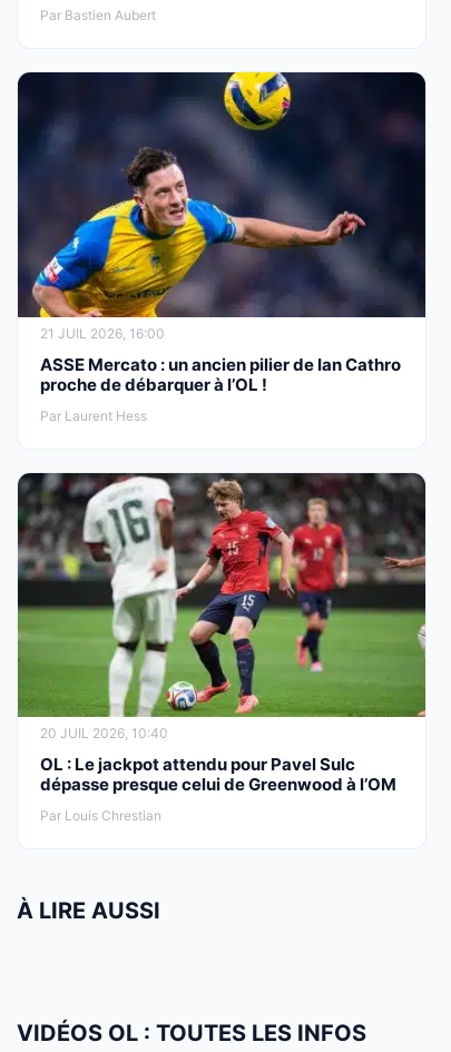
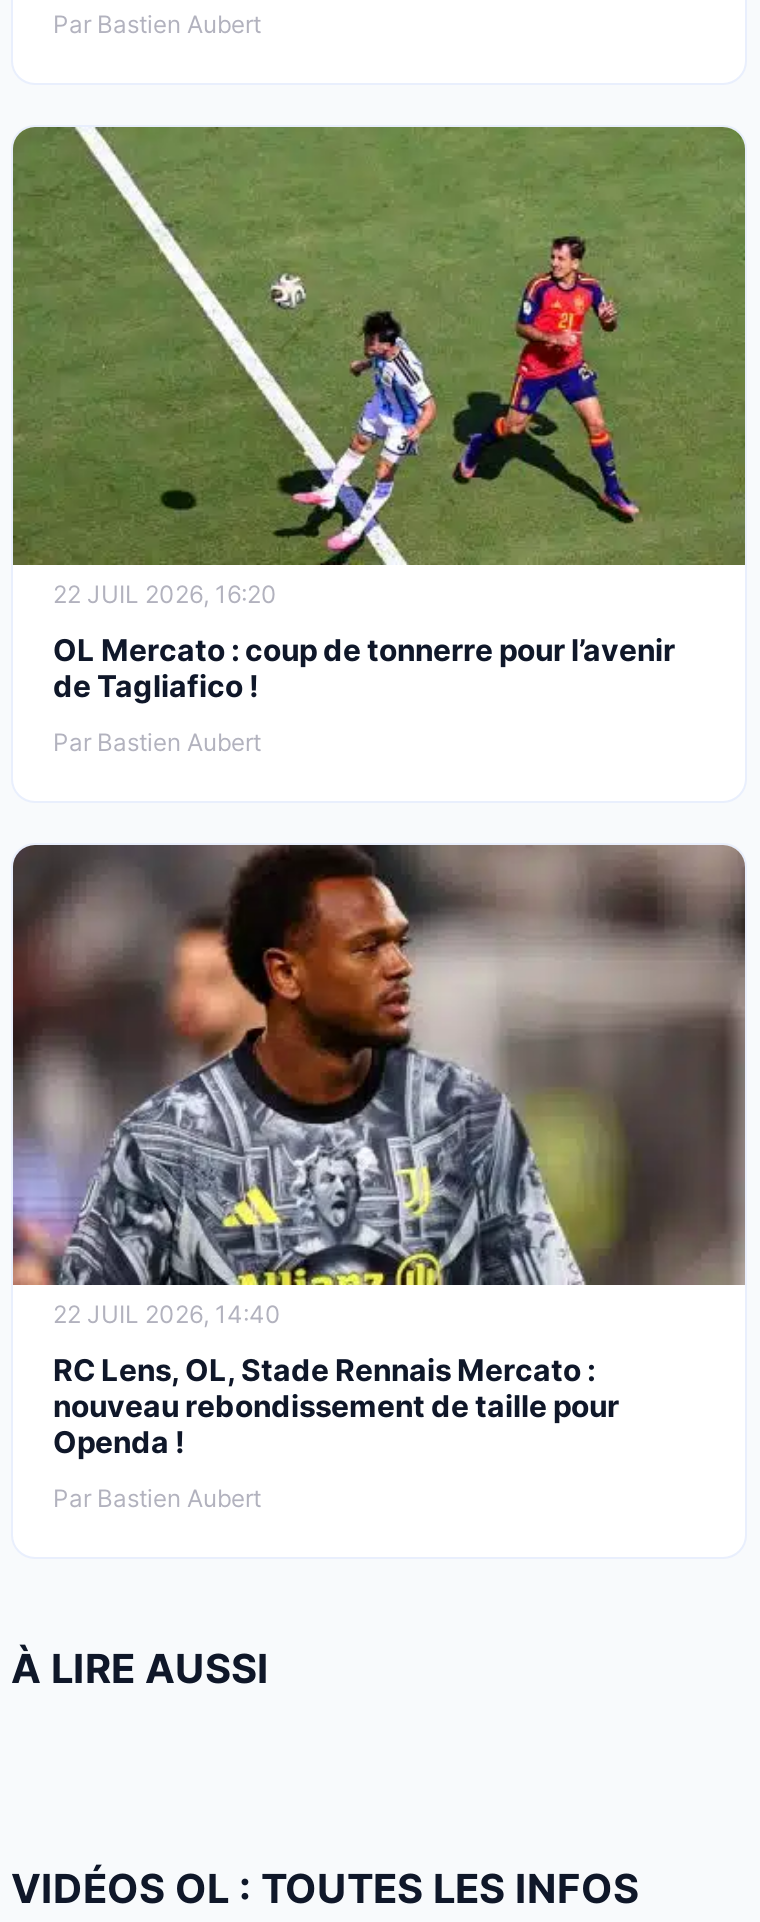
- [image]
- 21 JUIL 2026, 16:00
+ [image]
+ 22 JUIL 2026, 16:20

- ASSE Mercato : un ancien pilier de Ian Cathro
- proche de débarquer à l’OL !
+ OL Mercato : coup de tonnerre pour l’avenir
+ de Tagliafico !

- Par Laurent Hess
+ Par Bastien Aubert

- [image]
- 20 JUIL 2026, 10:40
+ [image]
+ 22 JUIL 2026, 14:40

- OL : Le jackpot attendu pour Pavel Sulc
- dépasse presque celui de Greenwood à l’OM
+ RC Lens, OL, Stade Rennais Mercato :
+ nouveau rebondissement de taille pour
+ Openda !

- Par Louis Chrestian
+ Par Bastien Aubert
